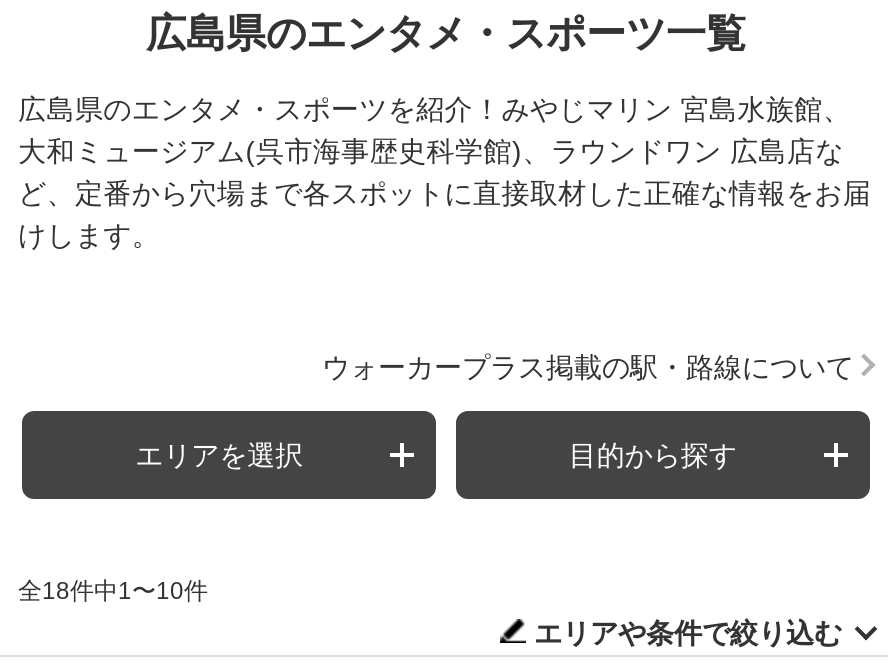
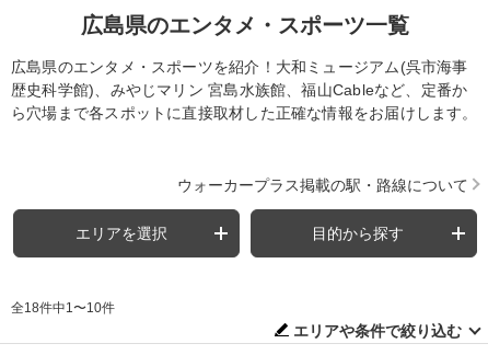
- 広島県のエンタメ・スポーツを紹介！みやじマリン 宮島水族館、
- 大和ミュージアム(呉市海事歴史科学館)、ラウンドワン 広島店な
- ど、定番から穴場まで各スポットに直接取材した正確な情報をお届
- けします。
+ 広島県のエンタメ・スポーツを紹介！大和ミュージアム(呉市海事
+ 歴史科学館)、みやじマリン 宮島水族館、福山Cableなど、定番か
+ ら穴場まで各スポットに直接取材した正確な情報をお届けします。
